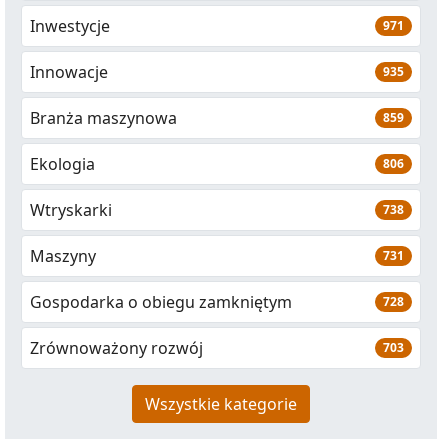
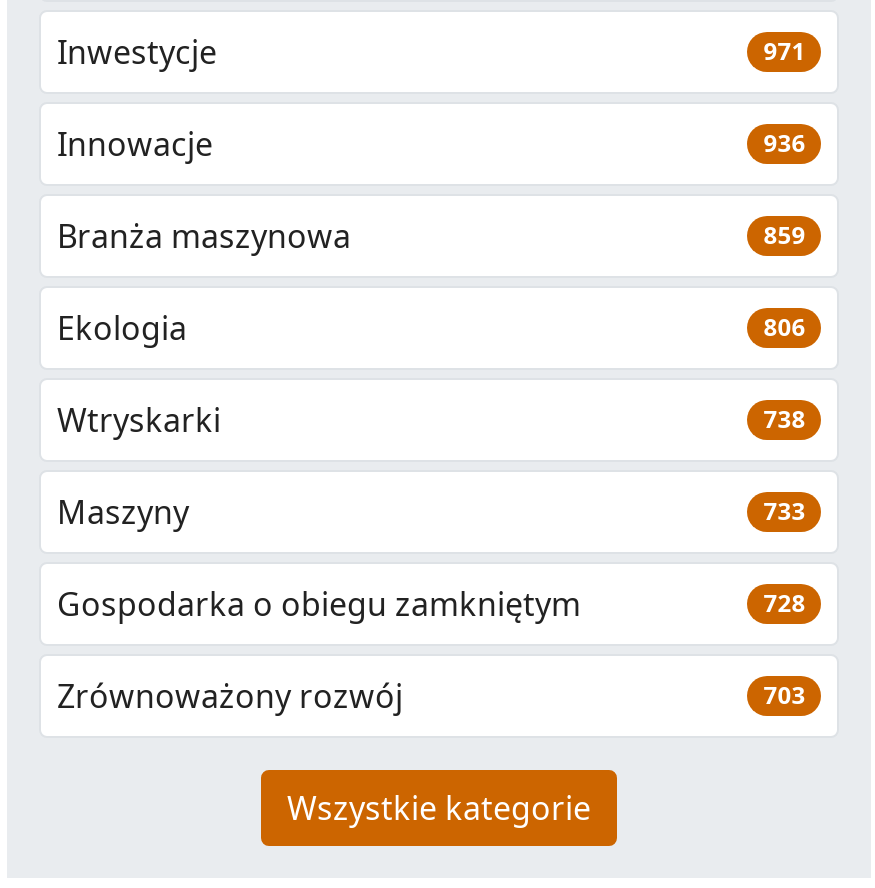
- 935
+ 936

- 731
+ 733
